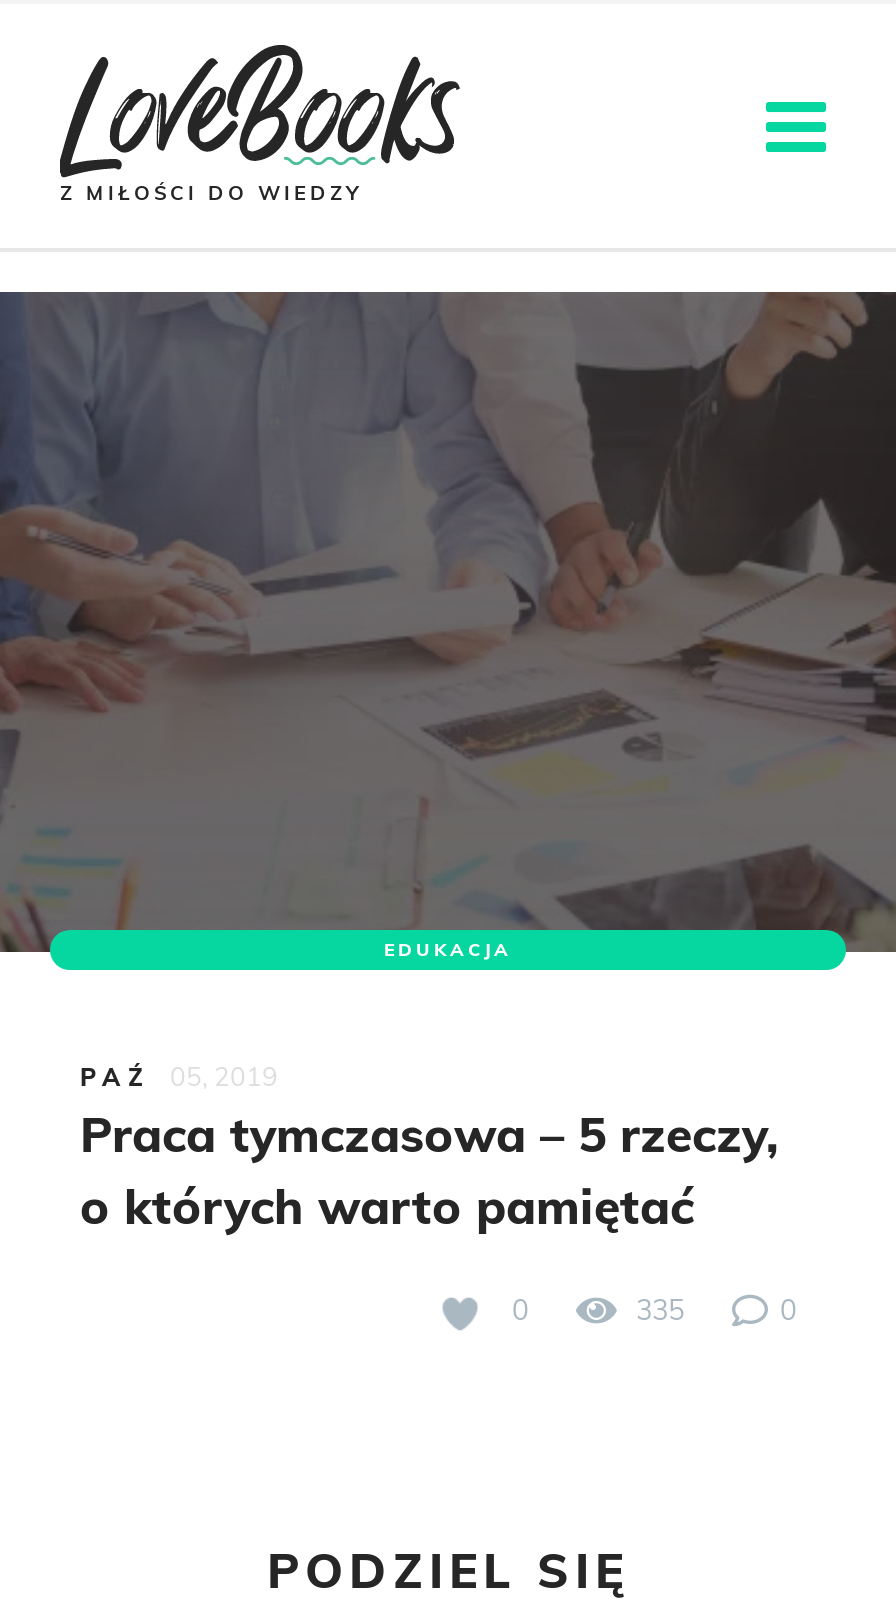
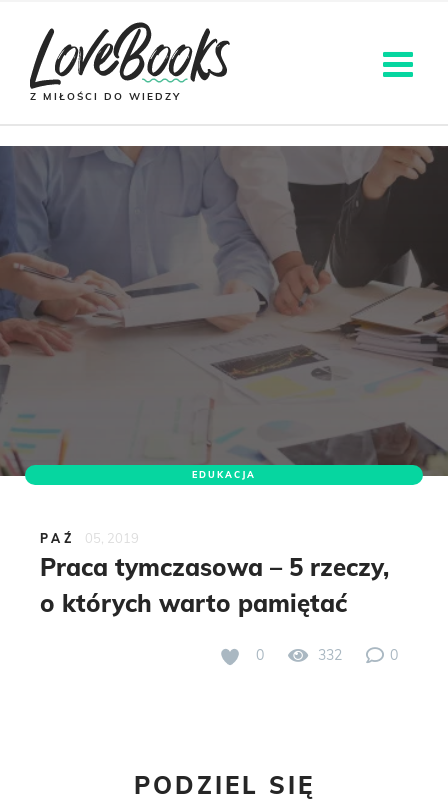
- 335
+ 332
